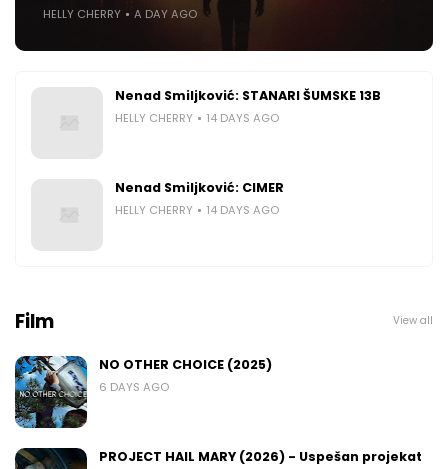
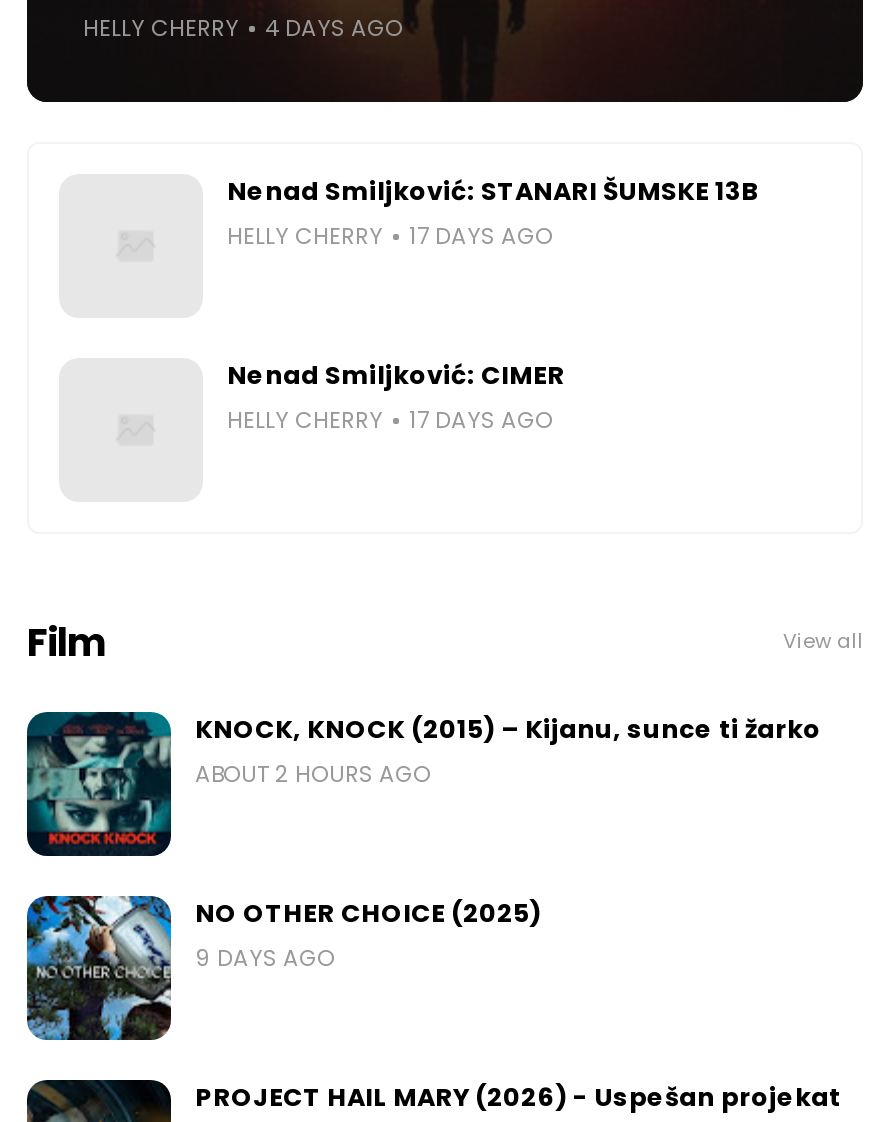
- A DAY AGO
+ 4 DAYS AGO

- HELLY CHERRY 14 DAYS AGO
+ HELLY CHERRY 17 DAYS AGO

- HELLY CHERRY 14 DAYS AGO
+ HELLY CHERRY 17 DAYS AGO

+ [image]
+ KNOCK, KNOCK (2015) – Kijanu, sunce ti žarko
+ ABOUT 2 HOURS AGO

- 6 DAYS AGO
+ 9 DAYS AGO
